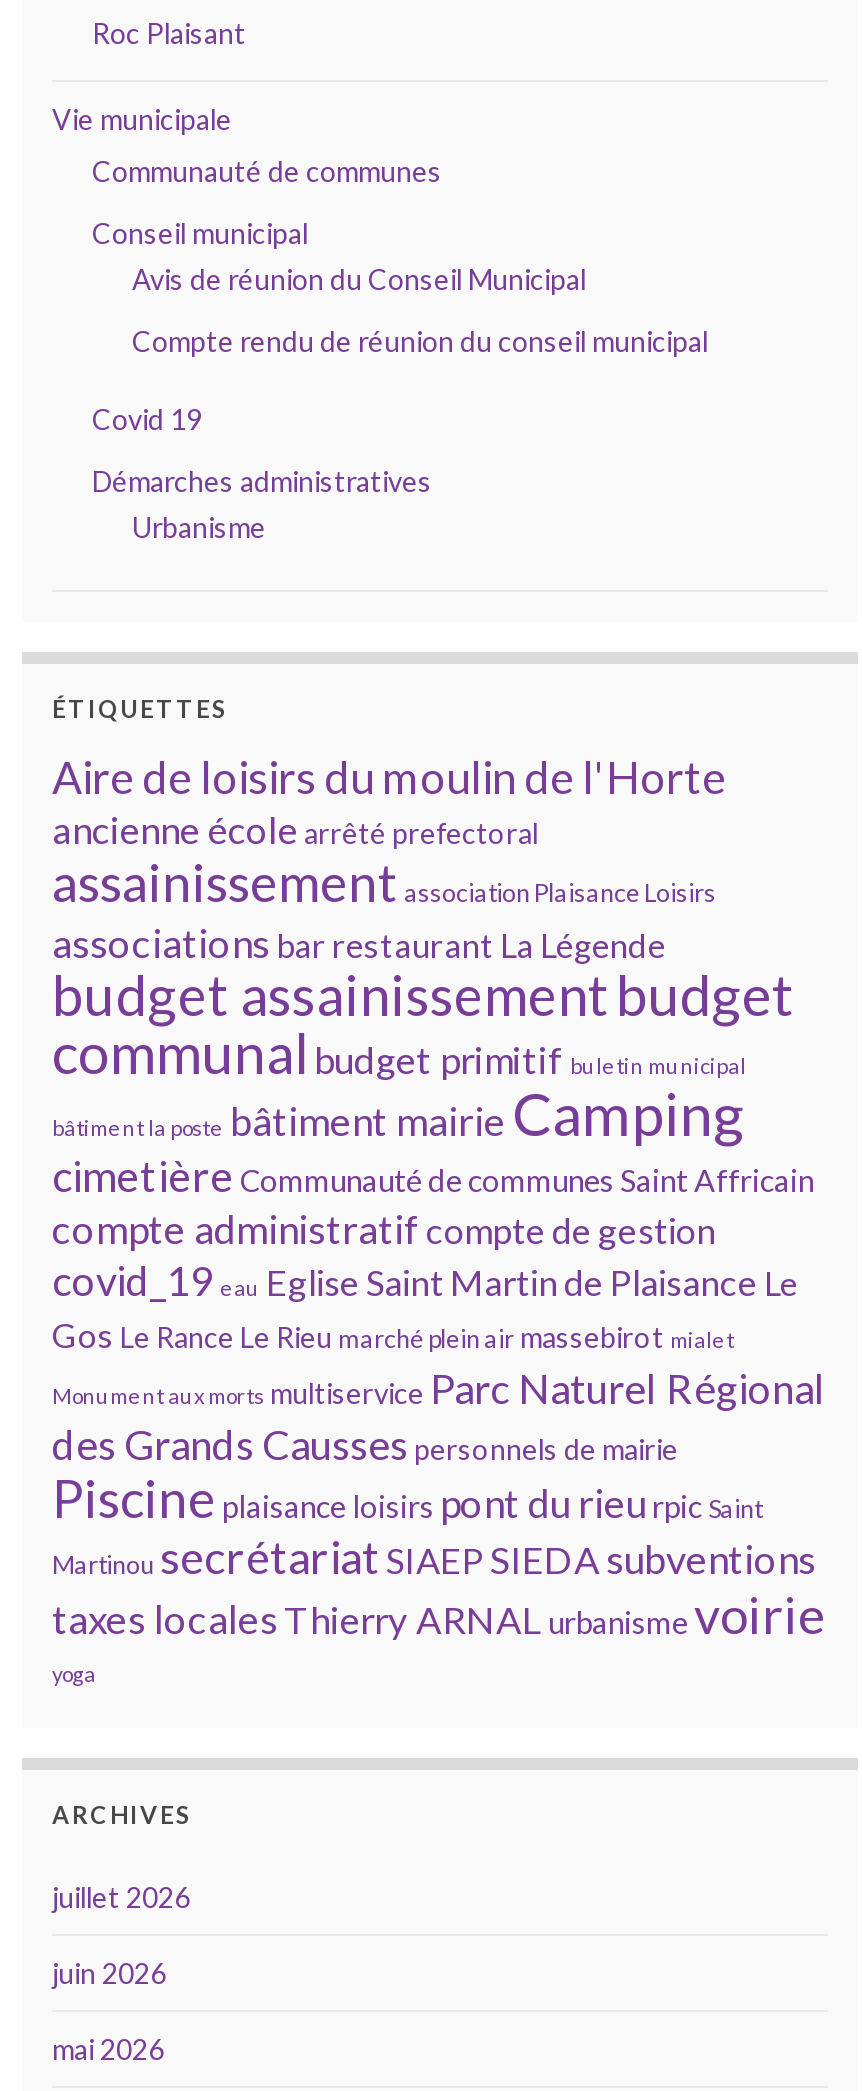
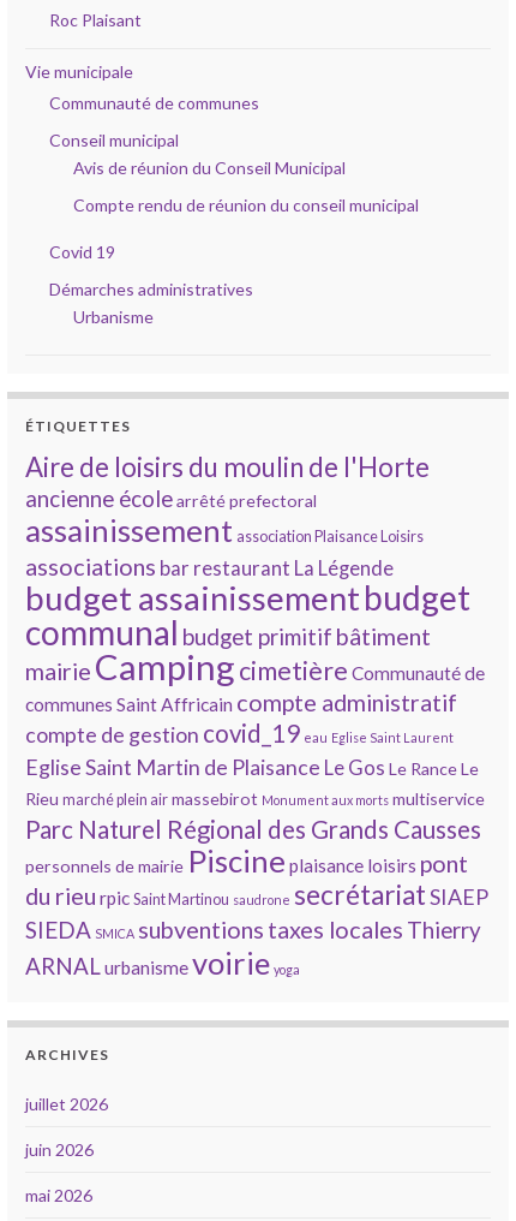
- communal budget primitif buletin municipal
- bâtiment la poste bâtiment mairie Camping
- cimetière Communauté de communes Saint Affricain
- compte administratif compte de gestion
- covid_19 eau Eglise Saint Martin de Plaisance Le
- Gos Le Rance Le Rieu marché plein air massebirot mialet
- Monument aux morts multiservice Parc Naturel Régional
- des Grands Causses personnels de mairie
- Piscine plaisance loisirs pont du rieu rpic Saint
- Martinou secrétariat SIAEP SIEDA subventions
- taxes locales Thierry ARNAL urbanisme voirie
- yoga
+ communal budget primitif bâtiment
+ mairie Camping cimetière Communauté de
+ communes Saint Affricain compte administratif
+ compte de gestion covid_19 eau Eglise Saint Laurent
+ Eglise Saint Martin de Plaisance Le Gos Le Rance Le
+ Rieu marché plein air massebirot Monument aux morts multiservice
+ Parc Naturel Régional des Grands Causses
+ personnels de mairie Piscine plaisance loisirs pont
+ du rieu rpic Saint Martinou saudrone secrétariat SIAEP
+ SIEDA SMICA subventions taxes locales Thierry
+ ARNAL urbanisme voirie yoga
